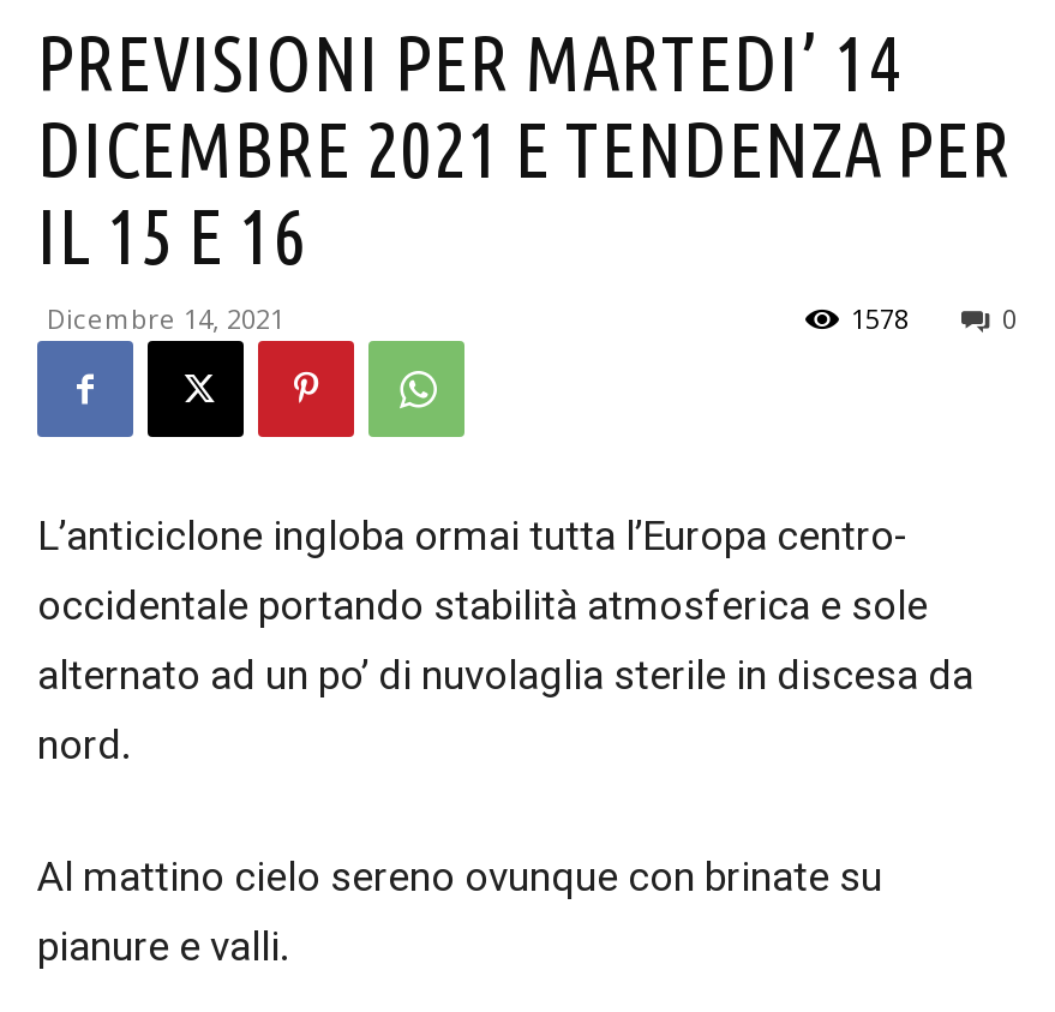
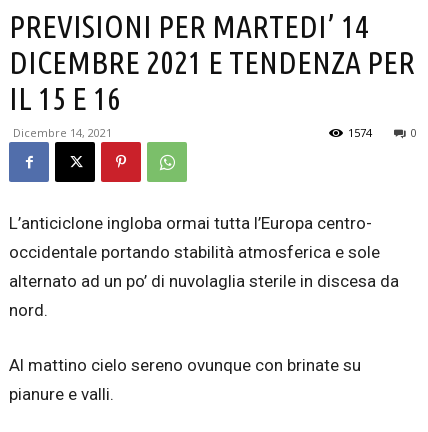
- 1578
+ 1574
